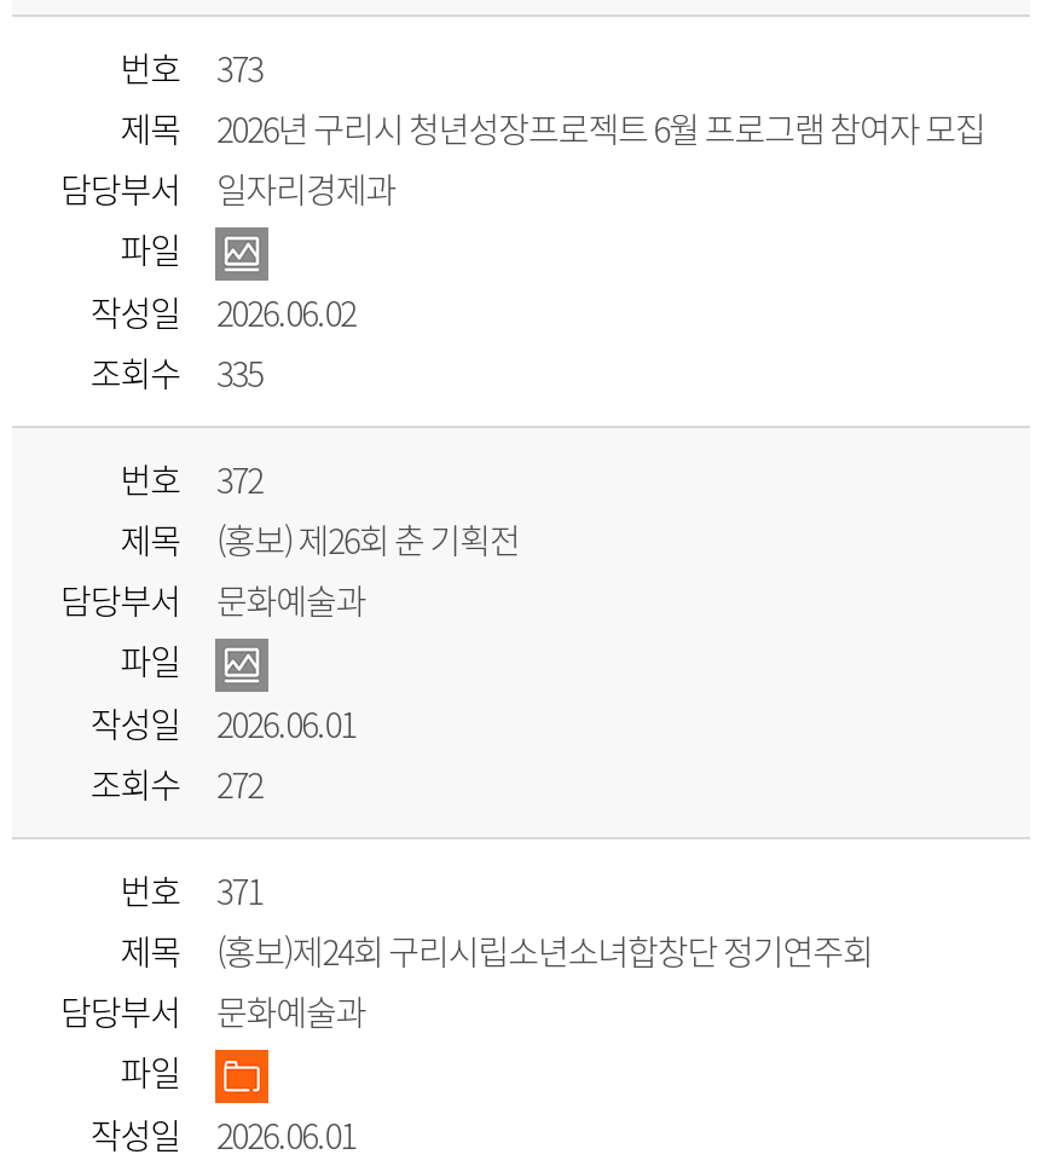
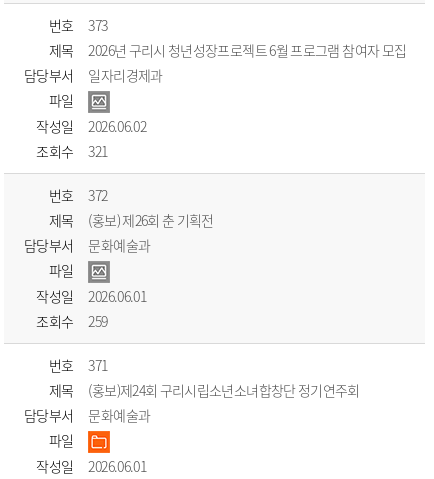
- 조회수 335
+ 조회수 321

- 조회수 272
+ 조회수 259
